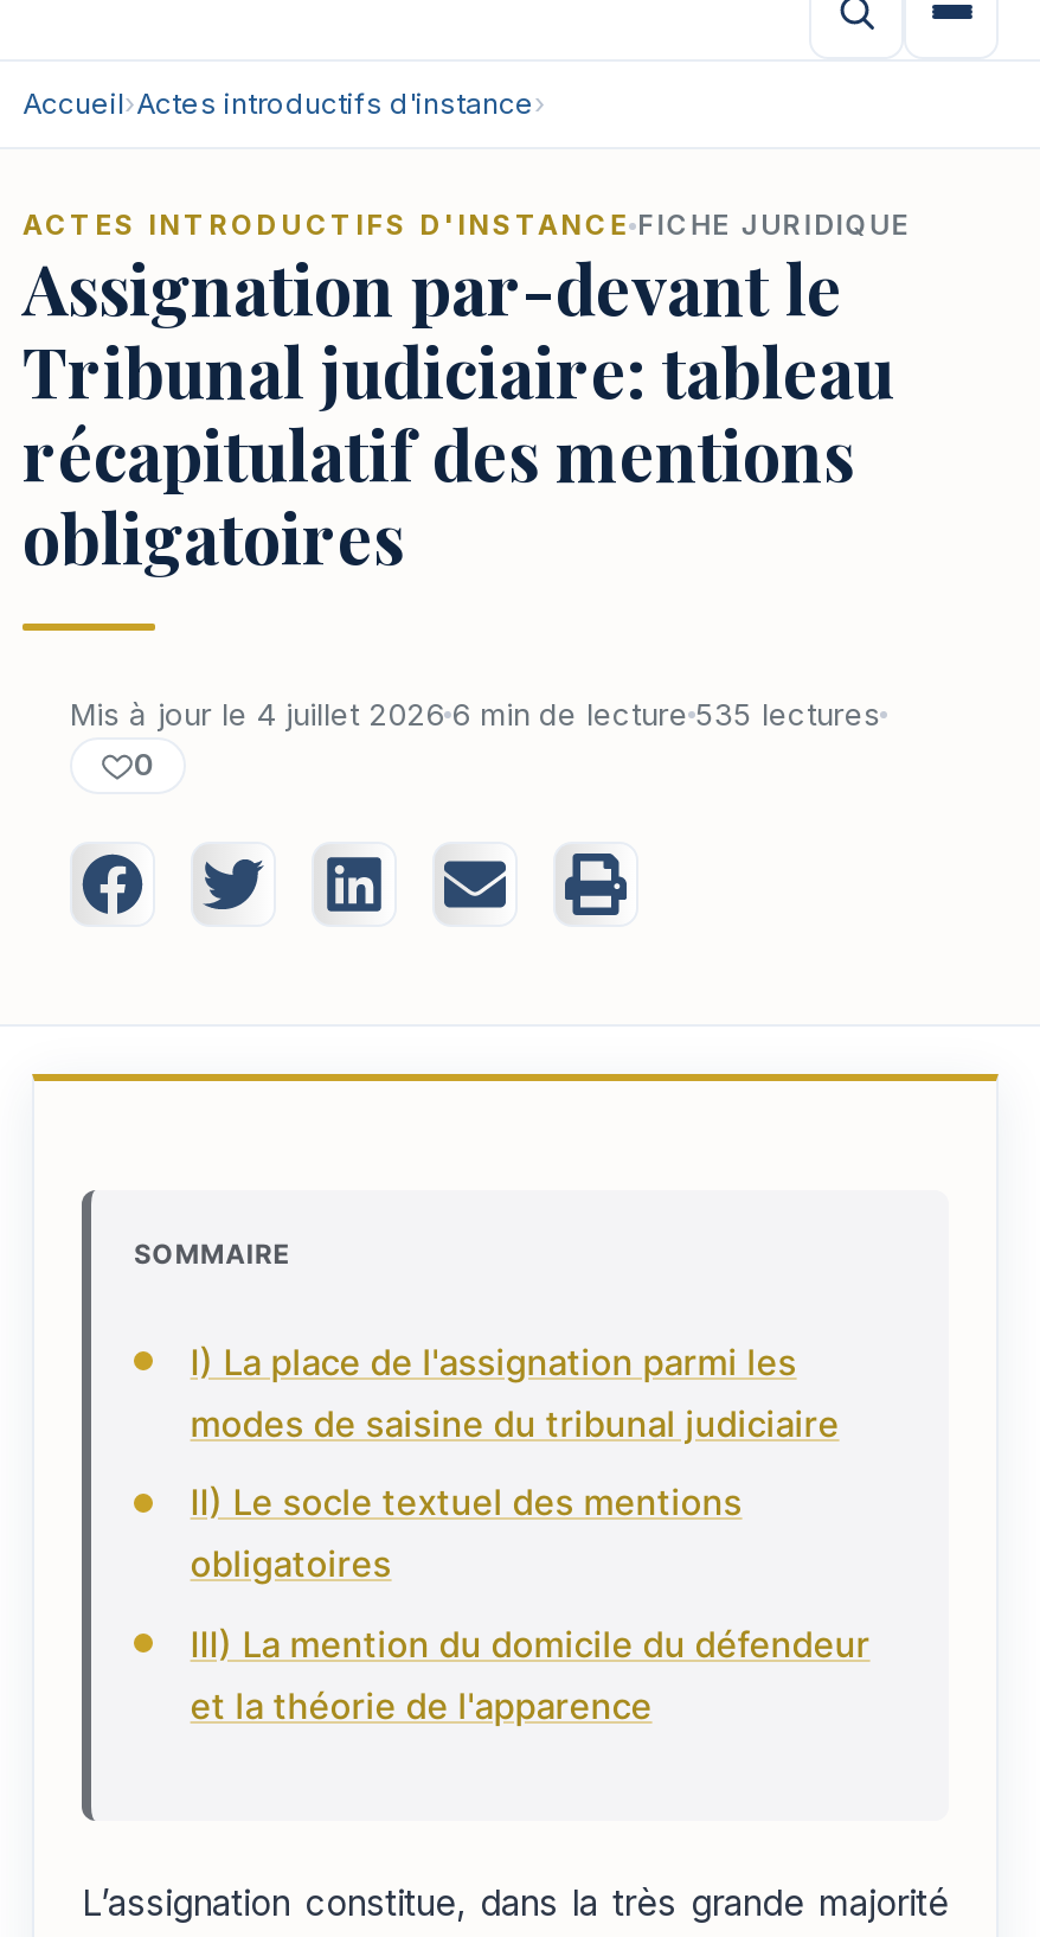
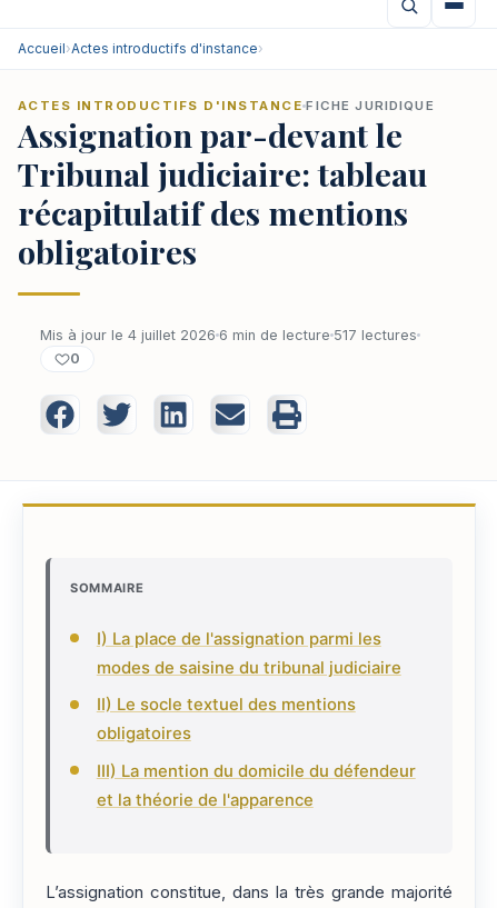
- Mis à jour le 4 juillet 2026 6 min de lecture 535 lectures
+ Mis à jour le 4 juillet 2026 6 min de lecture 517 lectures
